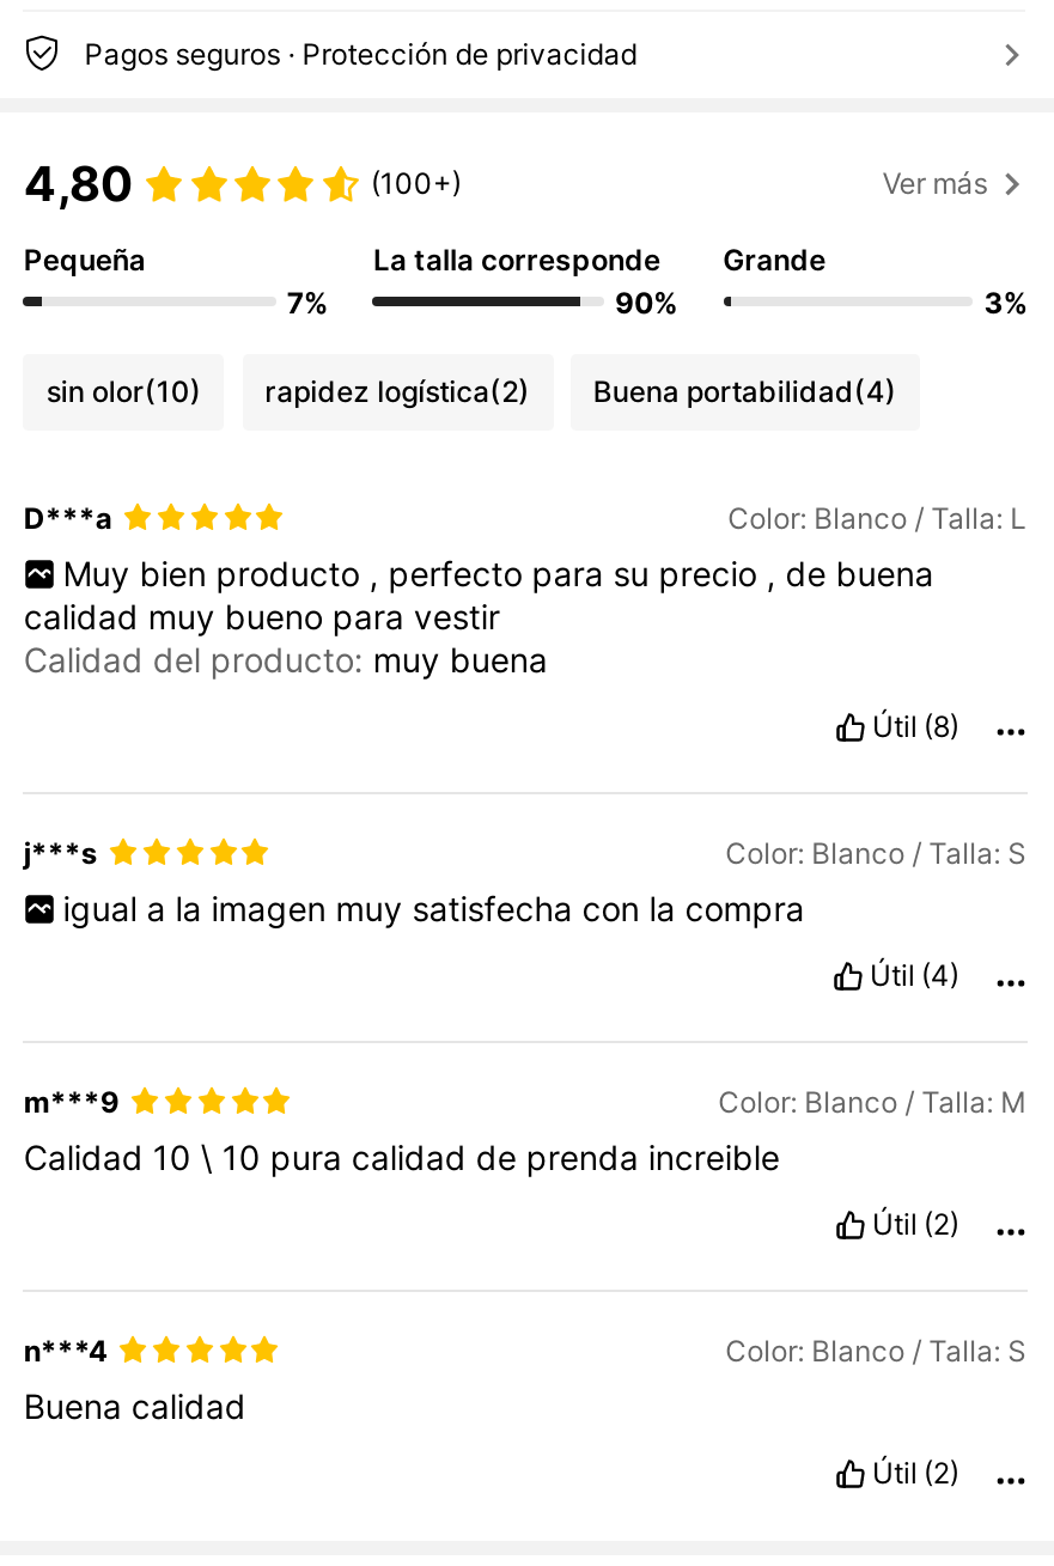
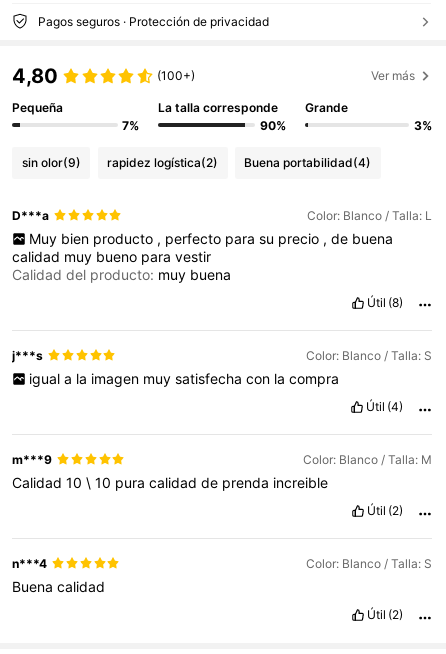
- sin olor(10) rapidez logística(2) Buena portabilidad(4)
+ sin olor(9) rapidez logística(2) Buena portabilidad(4)
